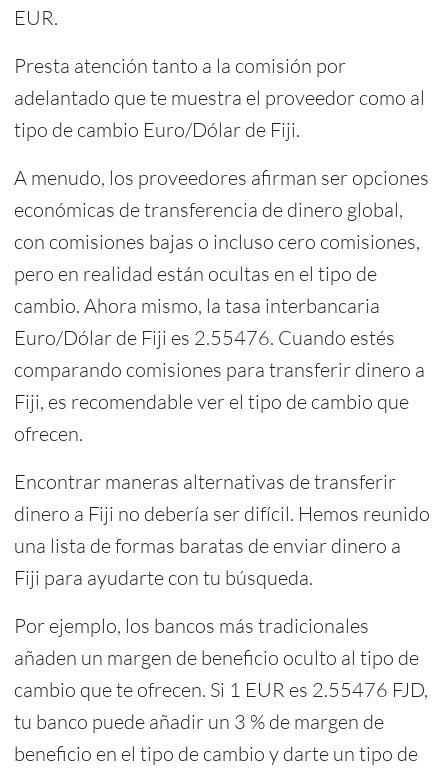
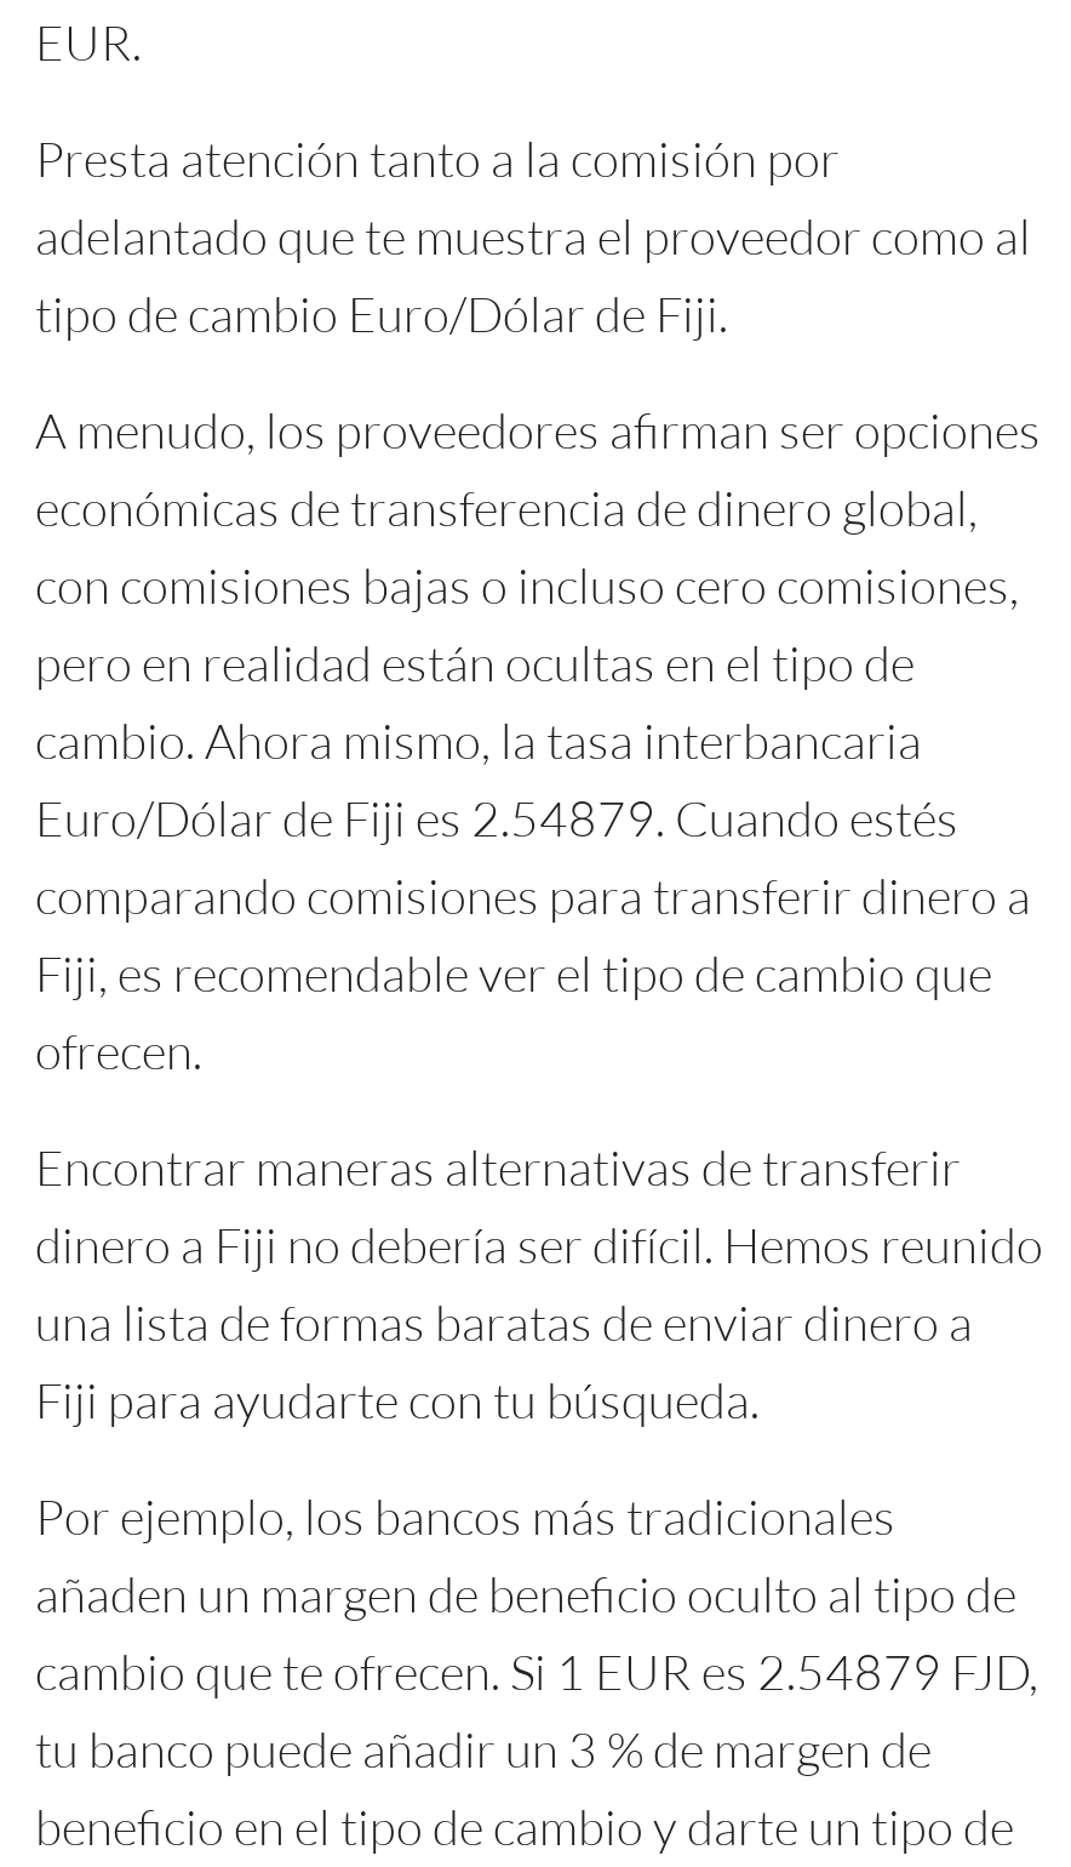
- Euro/Dólar de Fiji es 2.55476. Cuando estés
+ Euro/Dólar de Fiji es 2.54879. Cuando estés

- cambio que te ofrecen. Si 1 EUR es 2.55476 FJD,
+ cambio que te ofrecen. Si 1 EUR es 2.54879 FJD,
